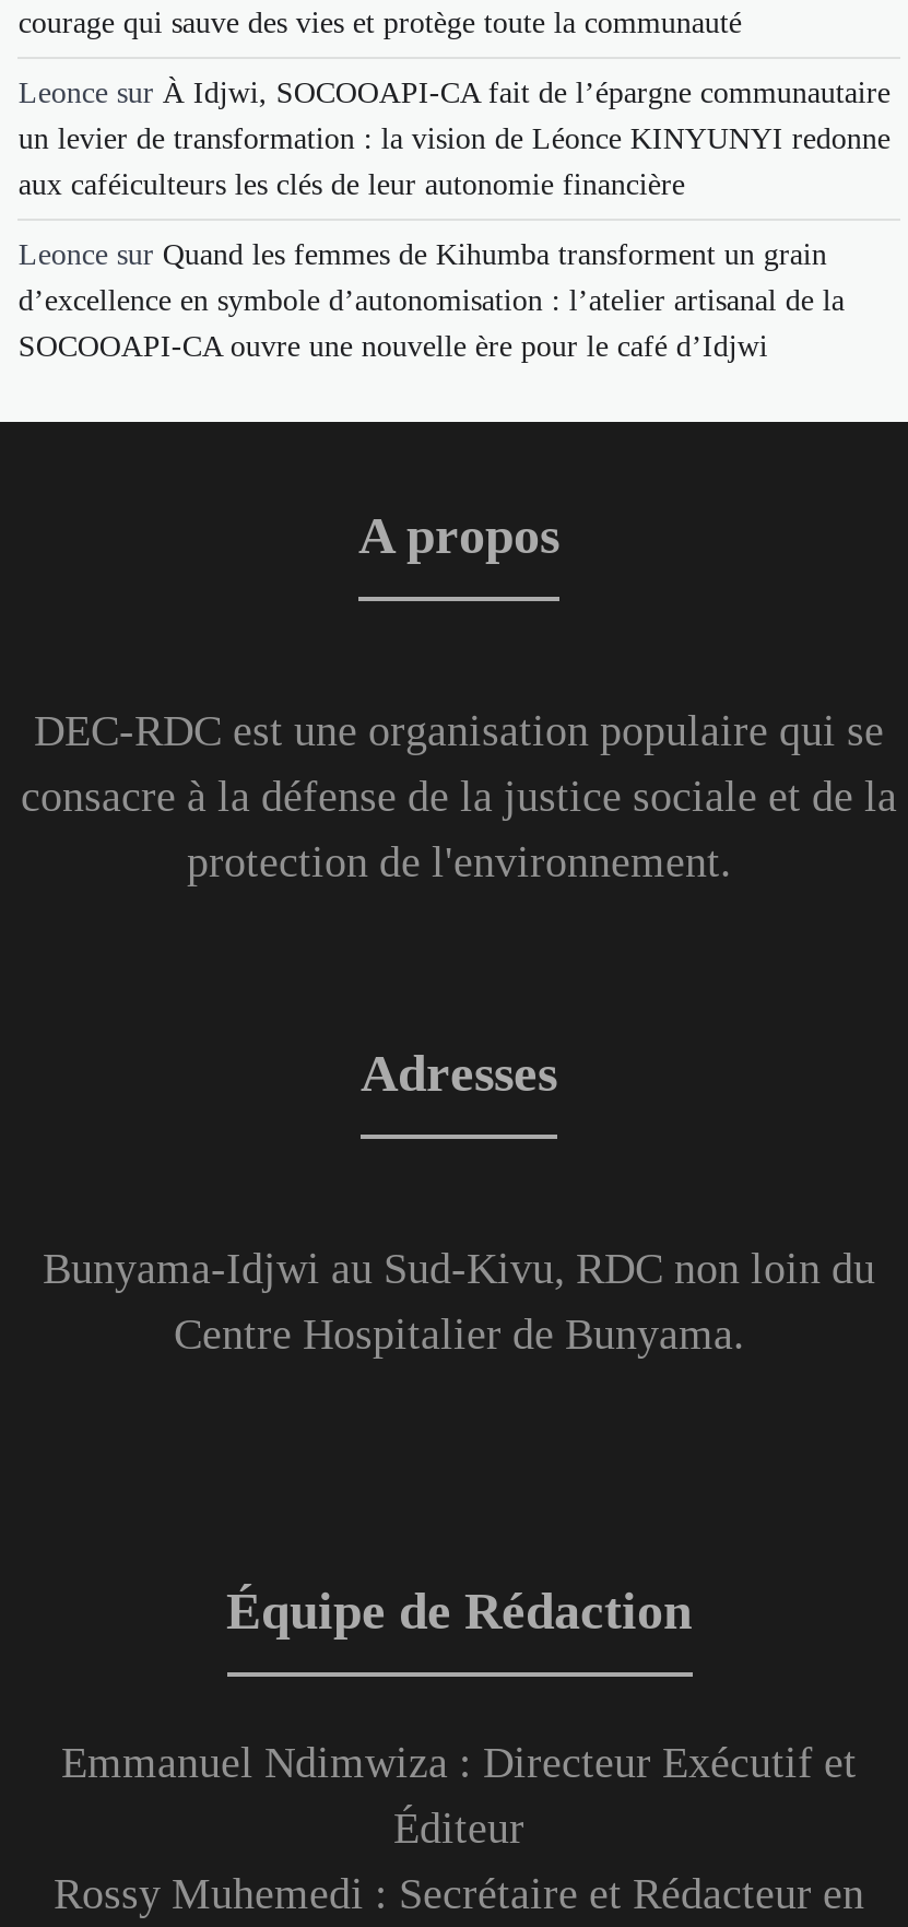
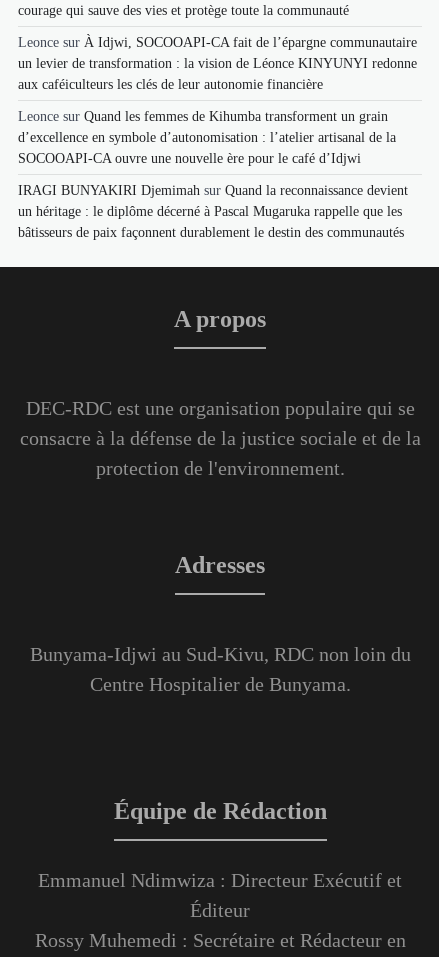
+ IRAGI BUNYAKIRI Djemimah sur Quand la reconnaissance devient
+ un héritage : le diplôme décerné à Pascal Mugaruka rappelle que les
+ bâtisseurs de paix façonnent durablement le destin des communautés
